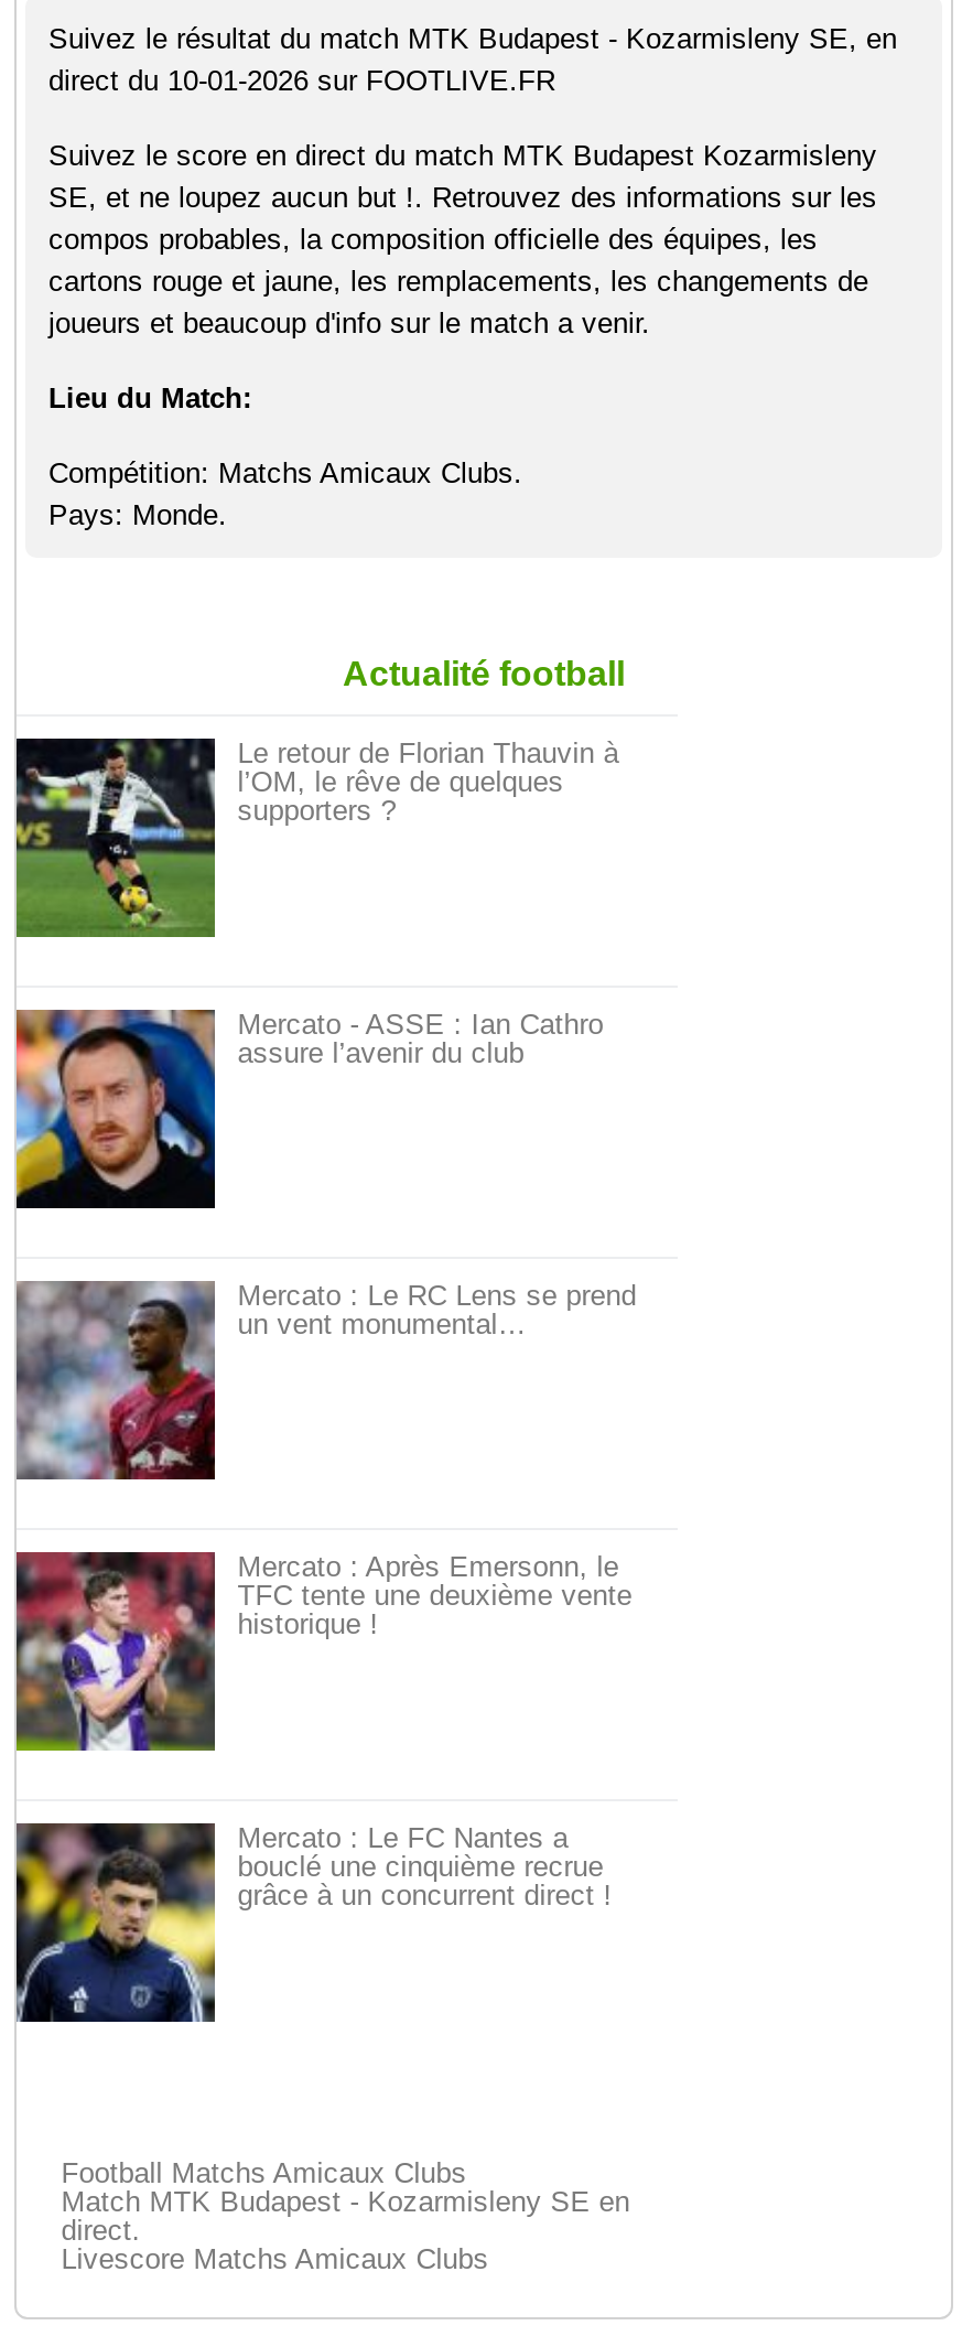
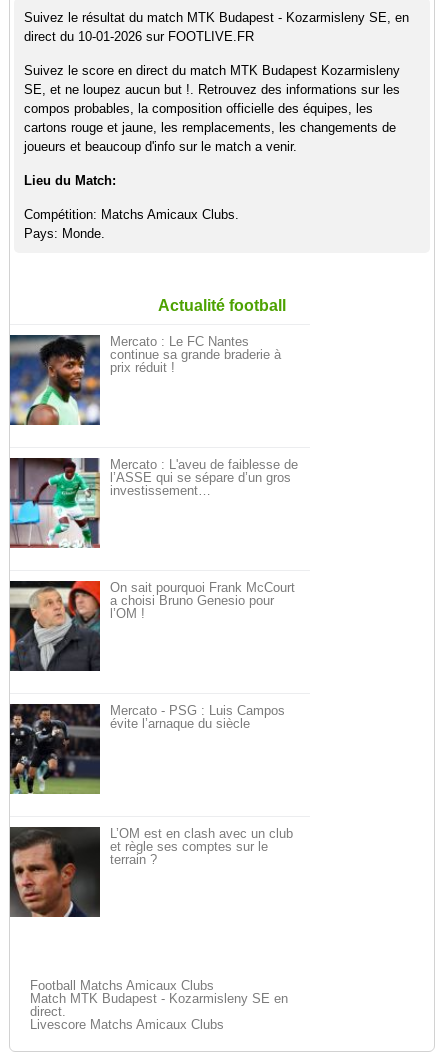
- [image]
- Le retour de Florian Thauvin à
- l’OM, le rêve de quelques
- supporters ?
+ [image]
+ Mercato : Le FC Nantes
+ continue sa grande braderie à
+ prix réduit !

- [image]
- Mercato - ASSE : Ian Cathro
- assure l’avenir du club
+ [image]
+ Mercato : L'aveu de faiblesse de
+ l’ASSE qui se sépare d’un gros
+ investissement…

- [image]
- Mercato : Le RC Lens se prend
- un vent monumental…
+ [image]
+ On sait pourquoi Frank McCourt
+ a choisi Bruno Genesio pour
+ l’OM !

- [image]
- Mercato : Après Emersonn, le
- TFC tente une deuxième vente
- historique !
+ [image]
+ Mercato - PSG : Luis Campos
+ évite l’arnaque du siècle

- [image]
- Mercato : Le FC Nantes a
- bouclé une cinquième recrue
- grâce à un concurrent direct !
+ [image]
+ L’OM est en clash avec un club
+ et règle ses comptes sur le
+ terrain ?
